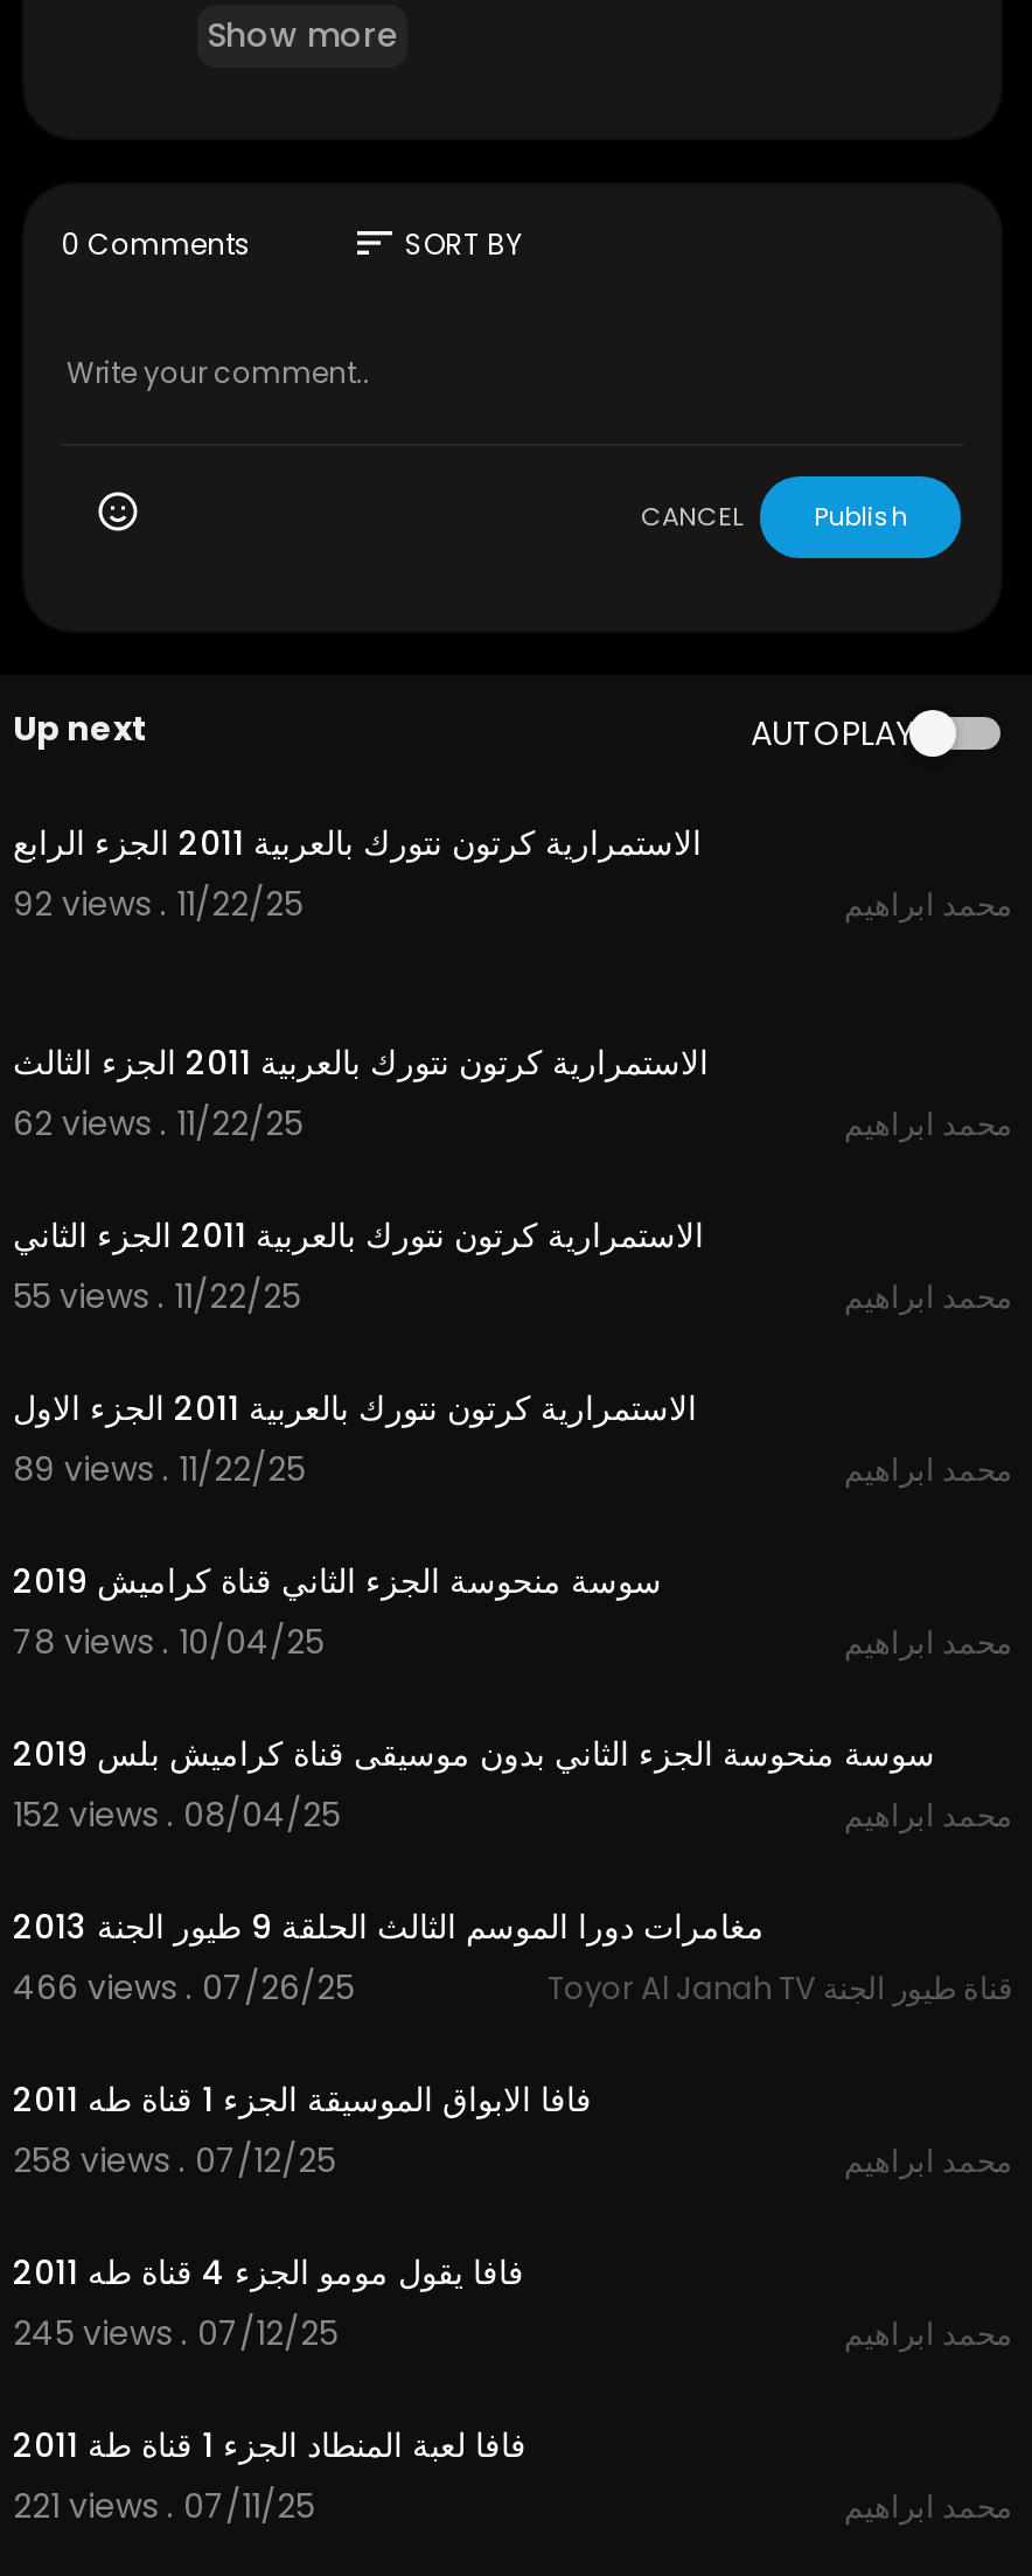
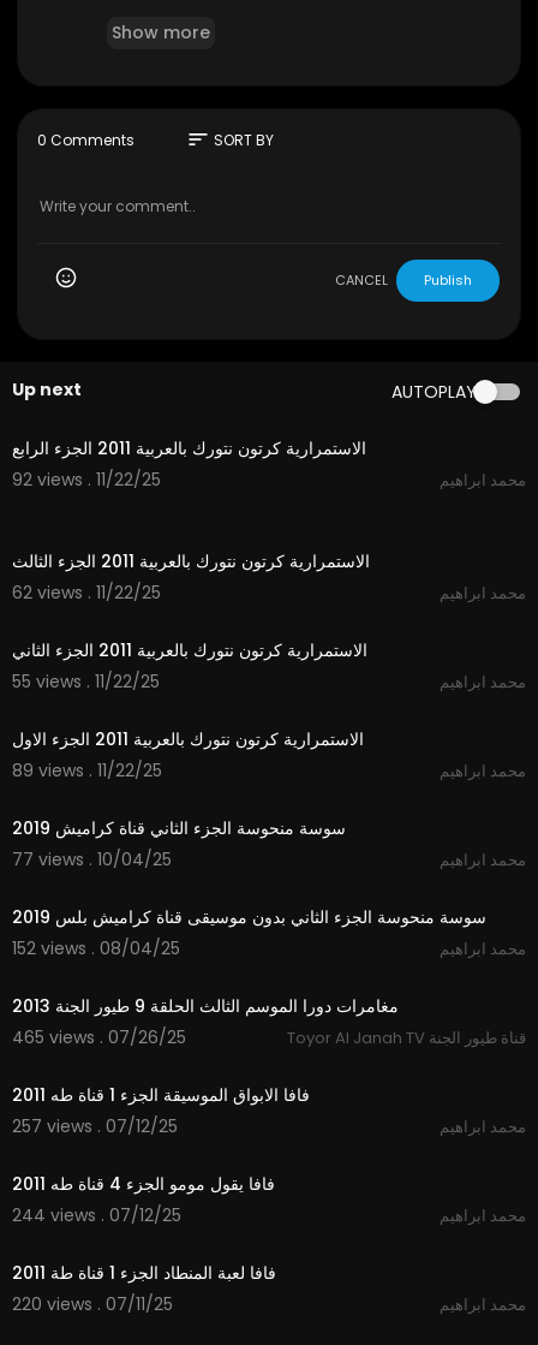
- 78 views . 10/04/25
+ 77 views . 10/04/25

- 466 views . 07/26/25
+ 465 views . 07/26/25

- 258 views . 07/12/25
+ 257 views . 07/12/25

- 245 views . 07/12/25
+ 244 views . 07/12/25

- 221 views . 07/11/25
+ 220 views . 07/11/25
